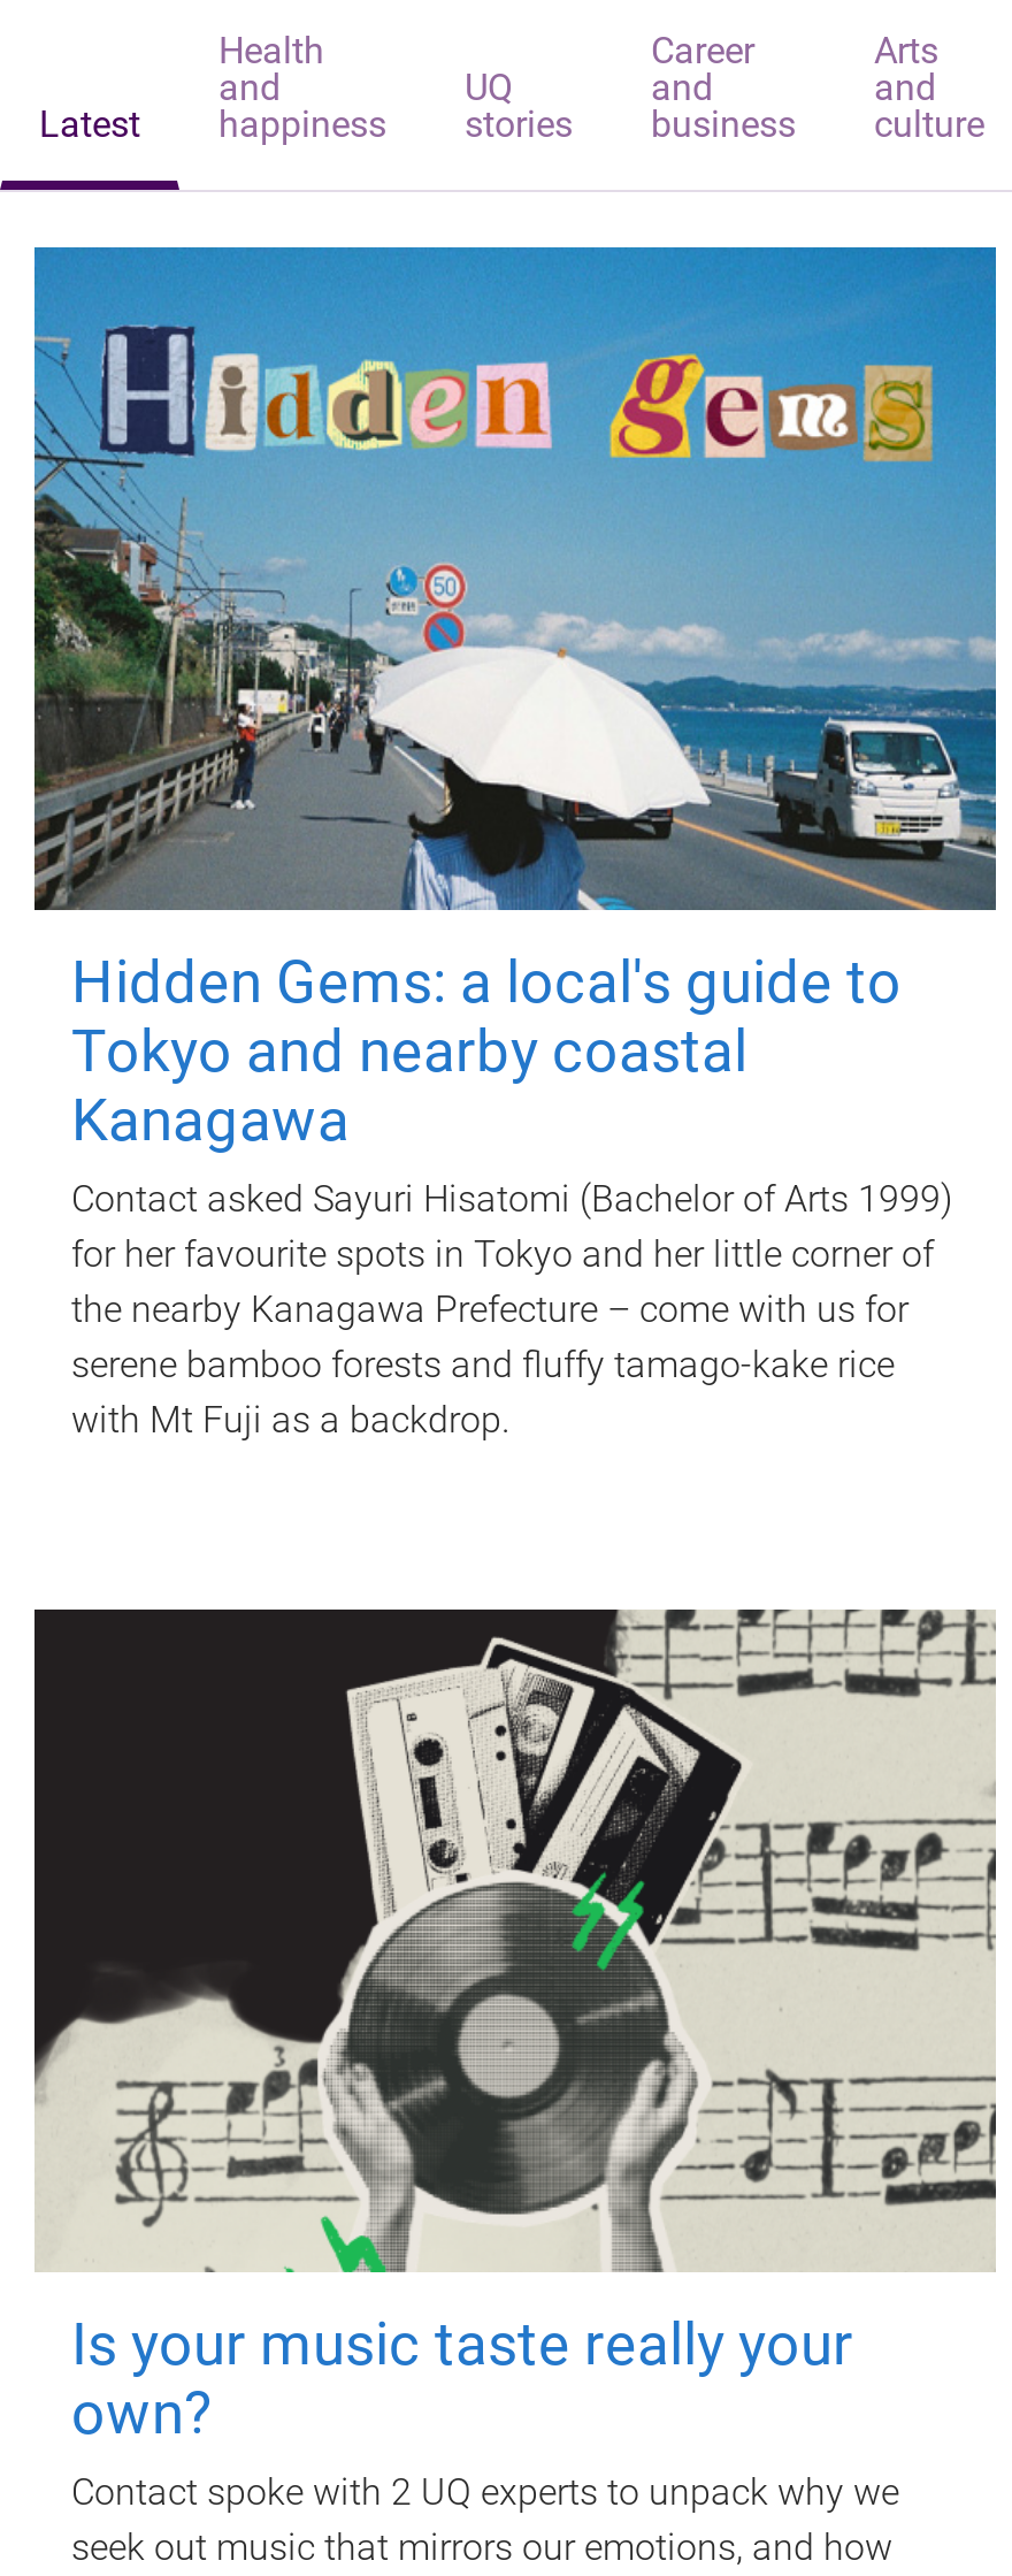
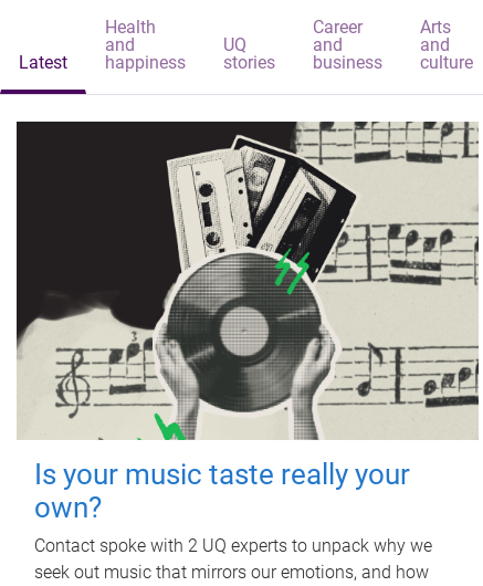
- [image]
- Hidden Gems: a local's guide to
- Tokyo and nearby coastal
- Kanagawa
- Contact asked Sayuri Hisatomi (Bachelor of Arts 1999)
- for her favourite spots in Tokyo and her little corner of
- the nearby Kanagawa Prefecture – come with us for
- serene bamboo forests and fluffy tamago-kake rice
- with Mt Fuji as a backdrop.
